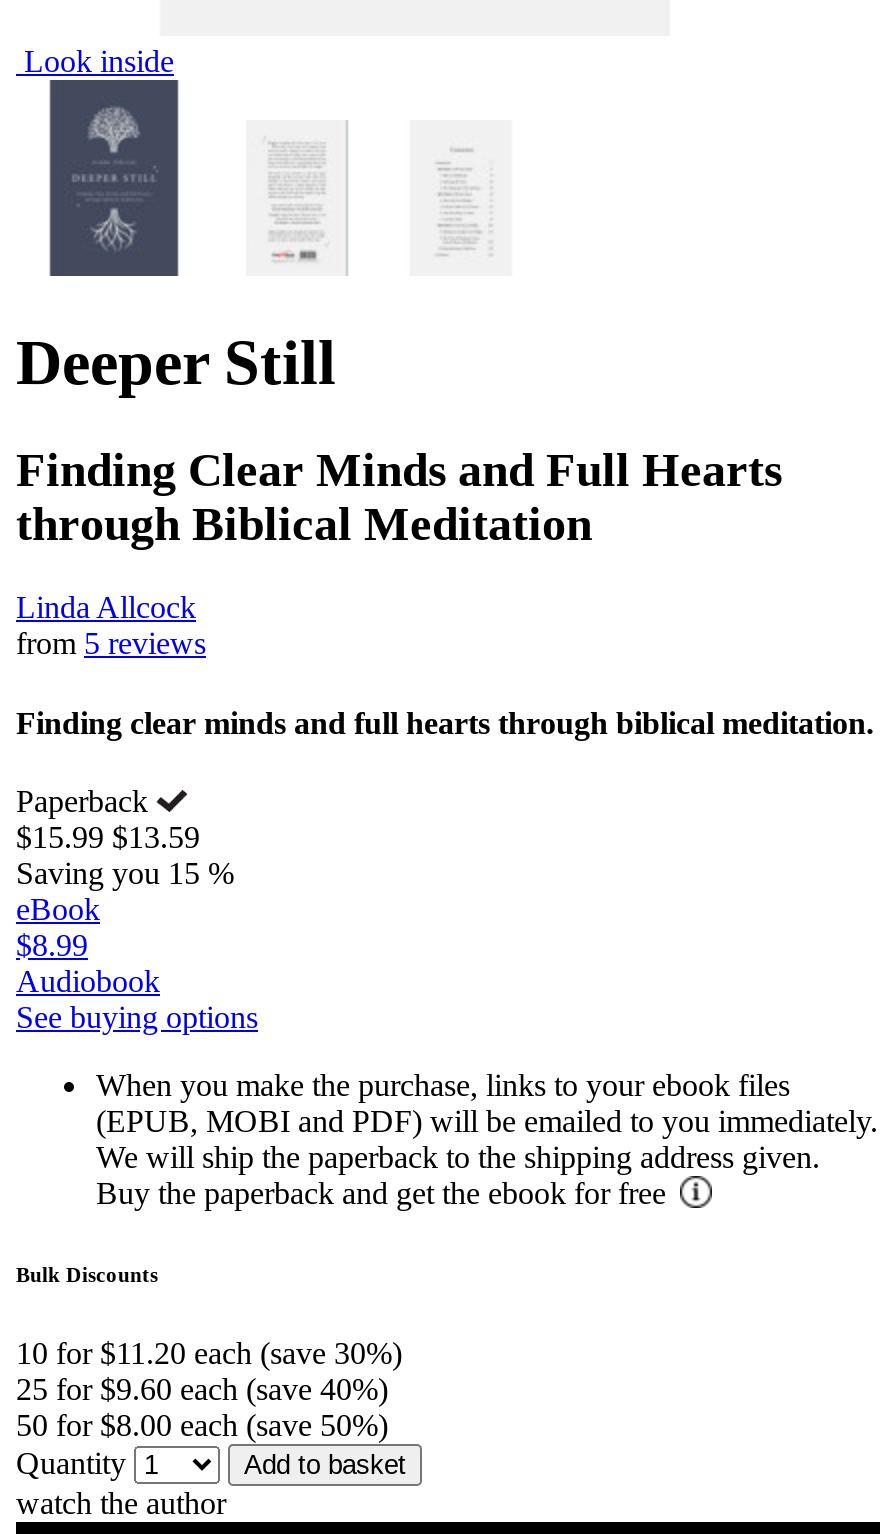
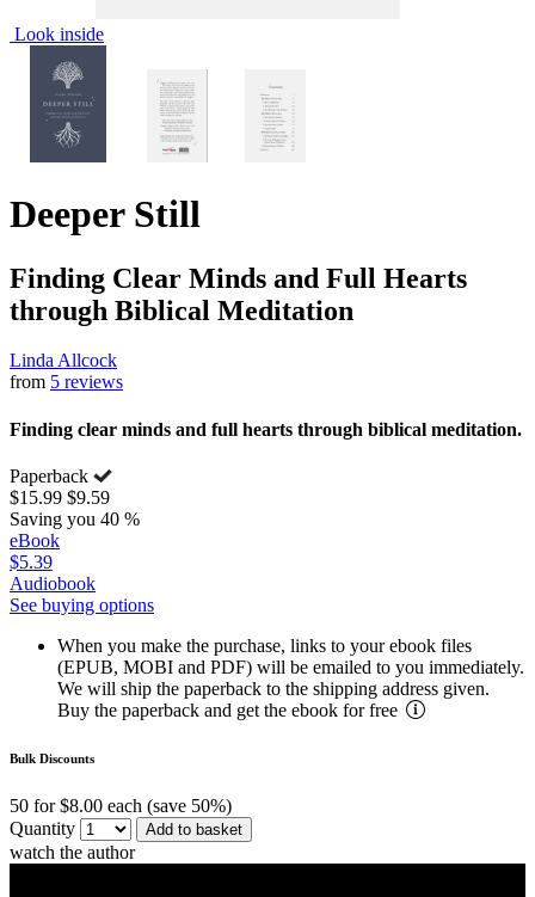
- $15.99 $13.59
+ $15.99 $9.59

- Saving you 15 %
+ Saving you 40 %

- $8.99
+ $5.39

- 10 for $11.20 each (save 30%)
- 25 for $9.60 each (save 40%)
